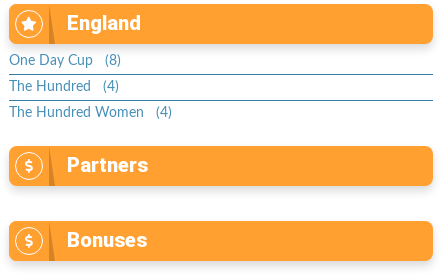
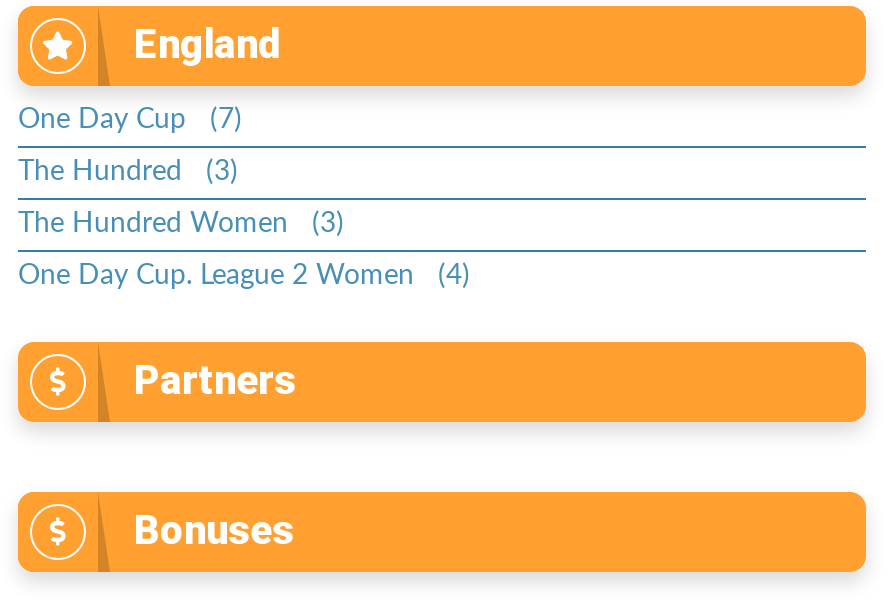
- One Day Cup (8)
- The Hundred (4)
- The Hundred Women (4)
+ One Day Cup (7)
+ The Hundred (3)
+ The Hundred Women (3)
+ One Day Cup. League 2 Women (4)
